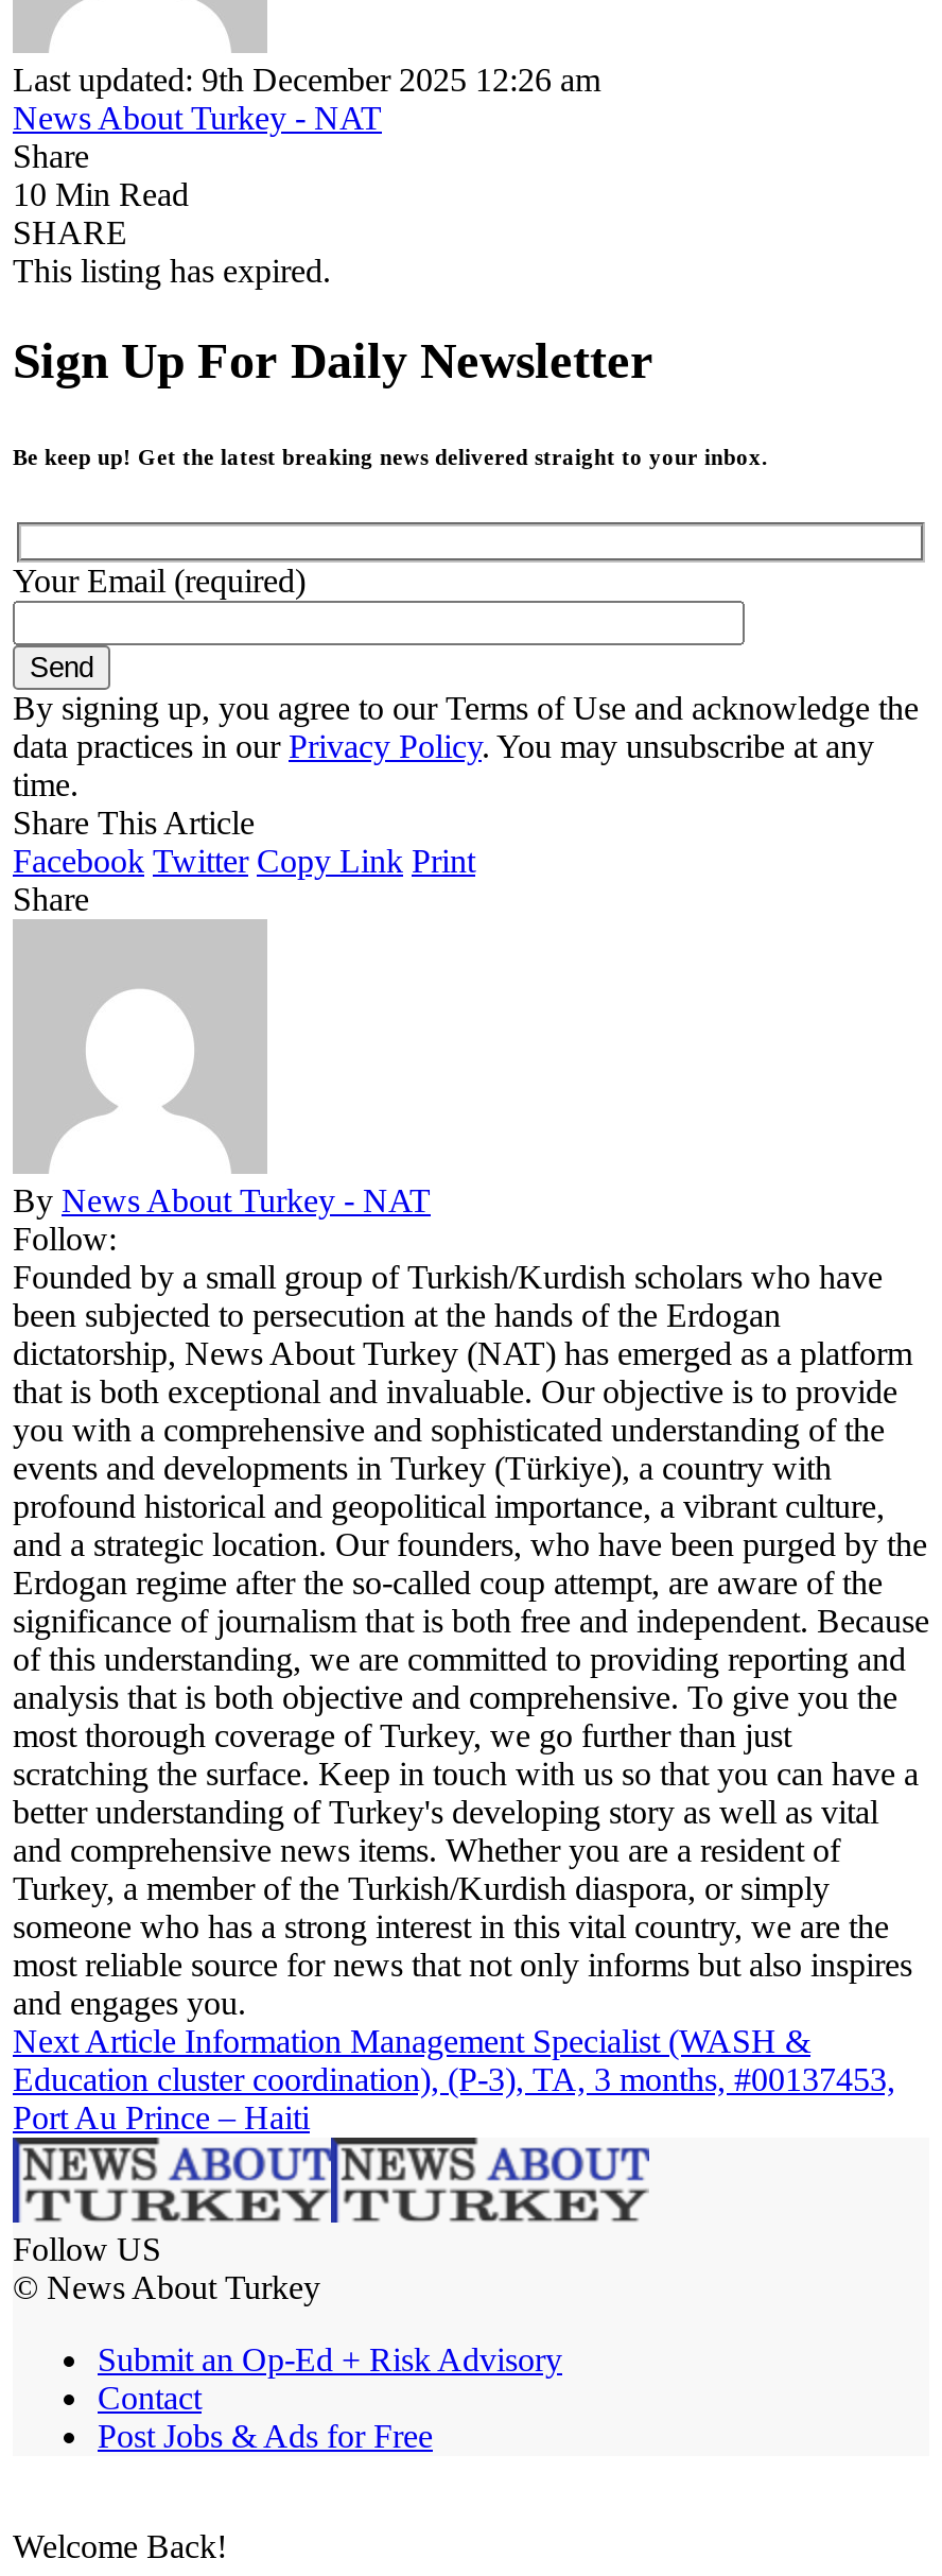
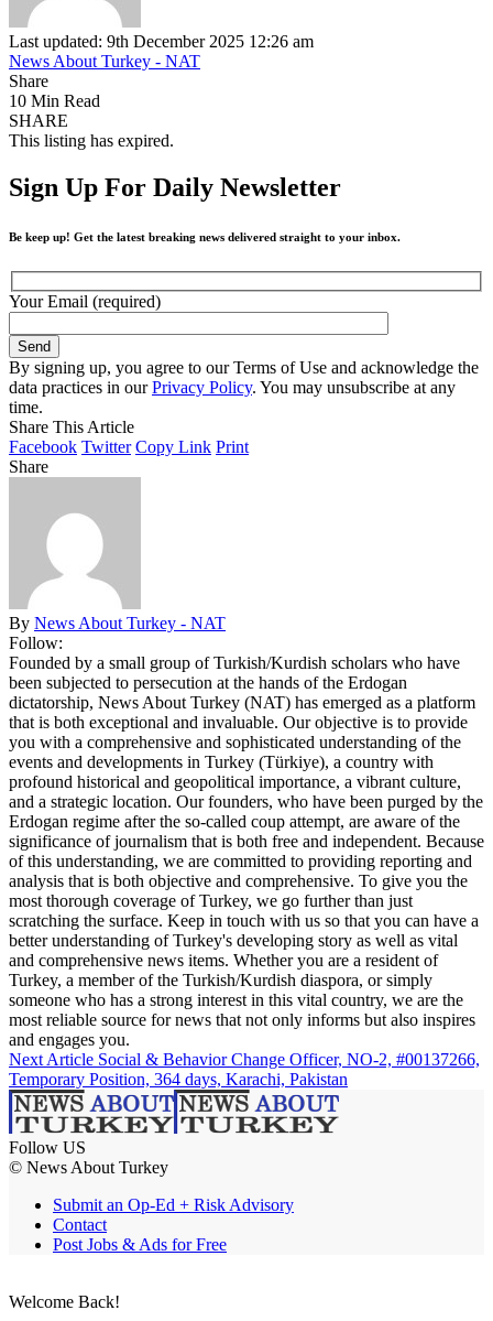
- Next Article Information Management Specialist (WASH &
- Education cluster coordination), (P-3), TA, 3 months, #00137453,
- Port Au Prince – Haiti
+ Next Article Social & Behavior Change Officer, NO-2, #00137266,
+ Temporary Position, 364 days, Karachi, Pakistan
